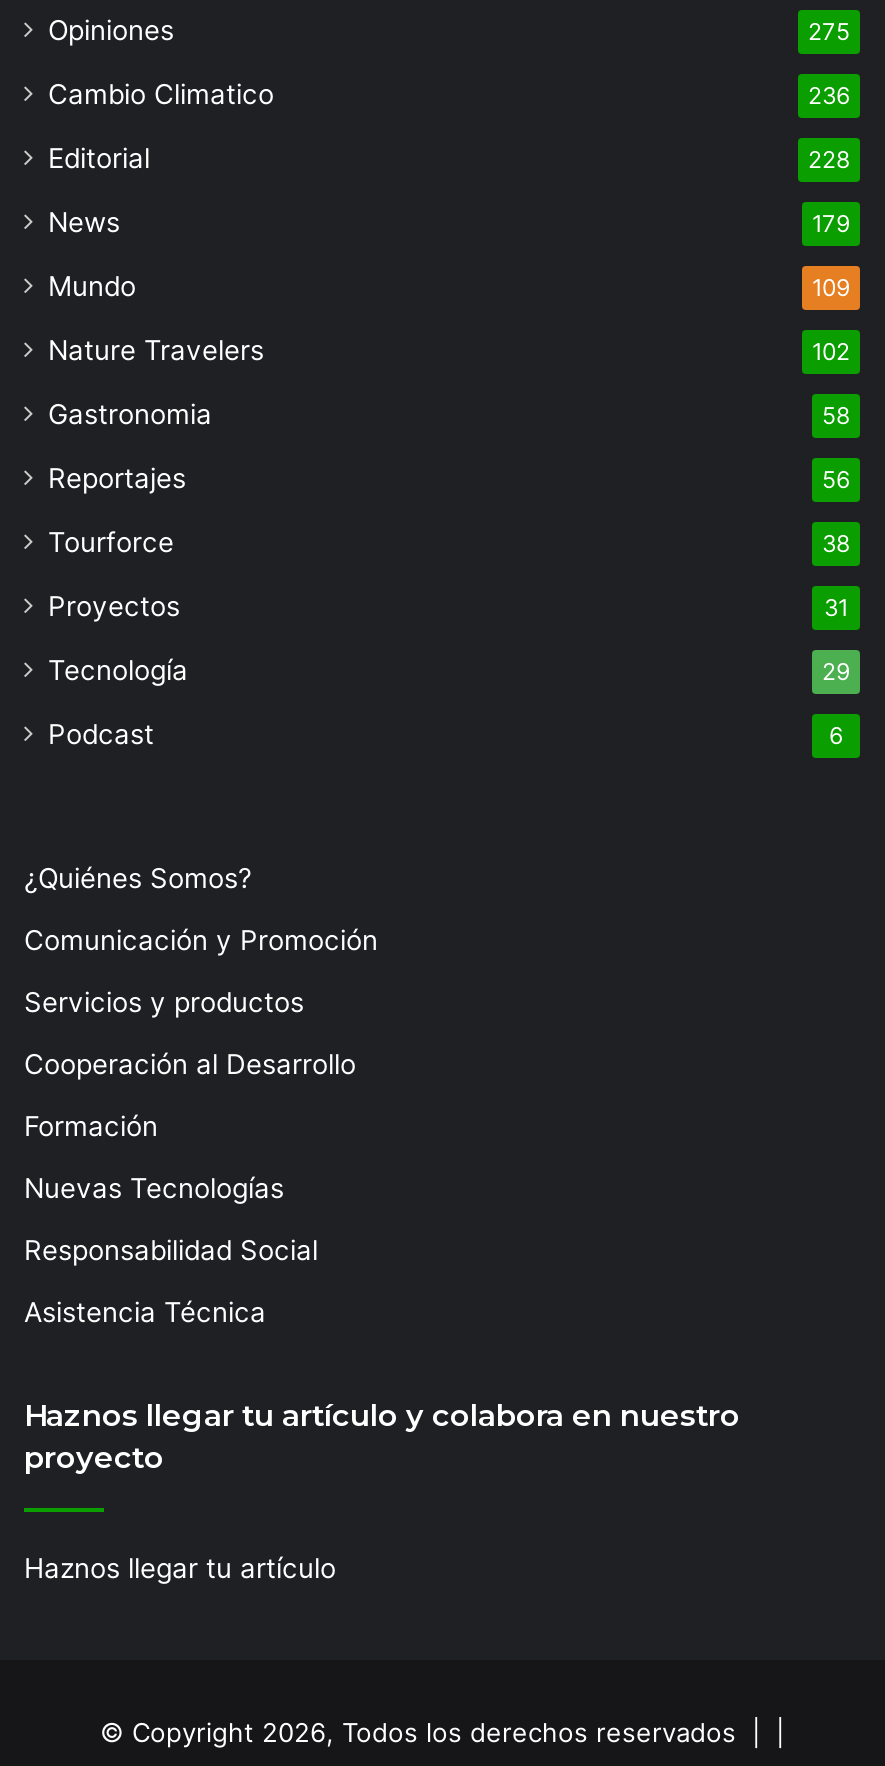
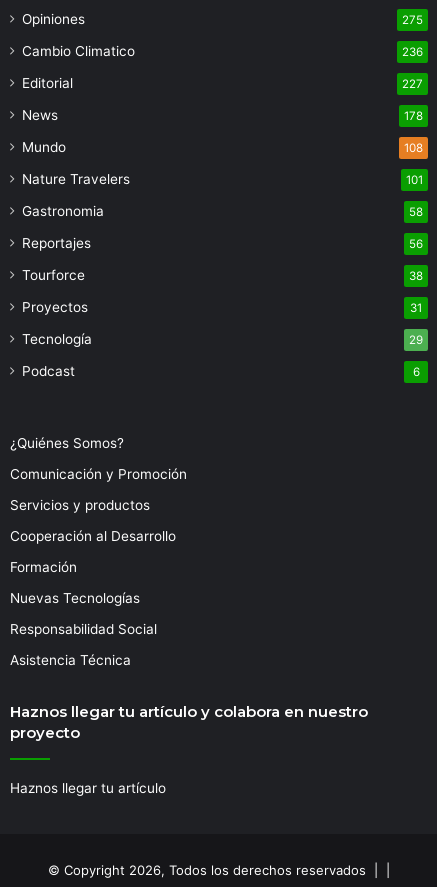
- 228
+ 227

- 179
+ 178

- 109
+ 108

- 102
+ 101
